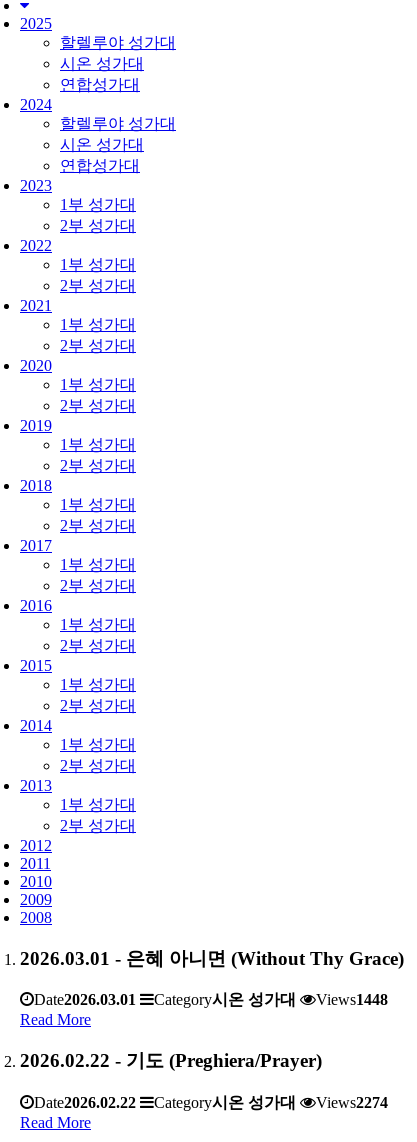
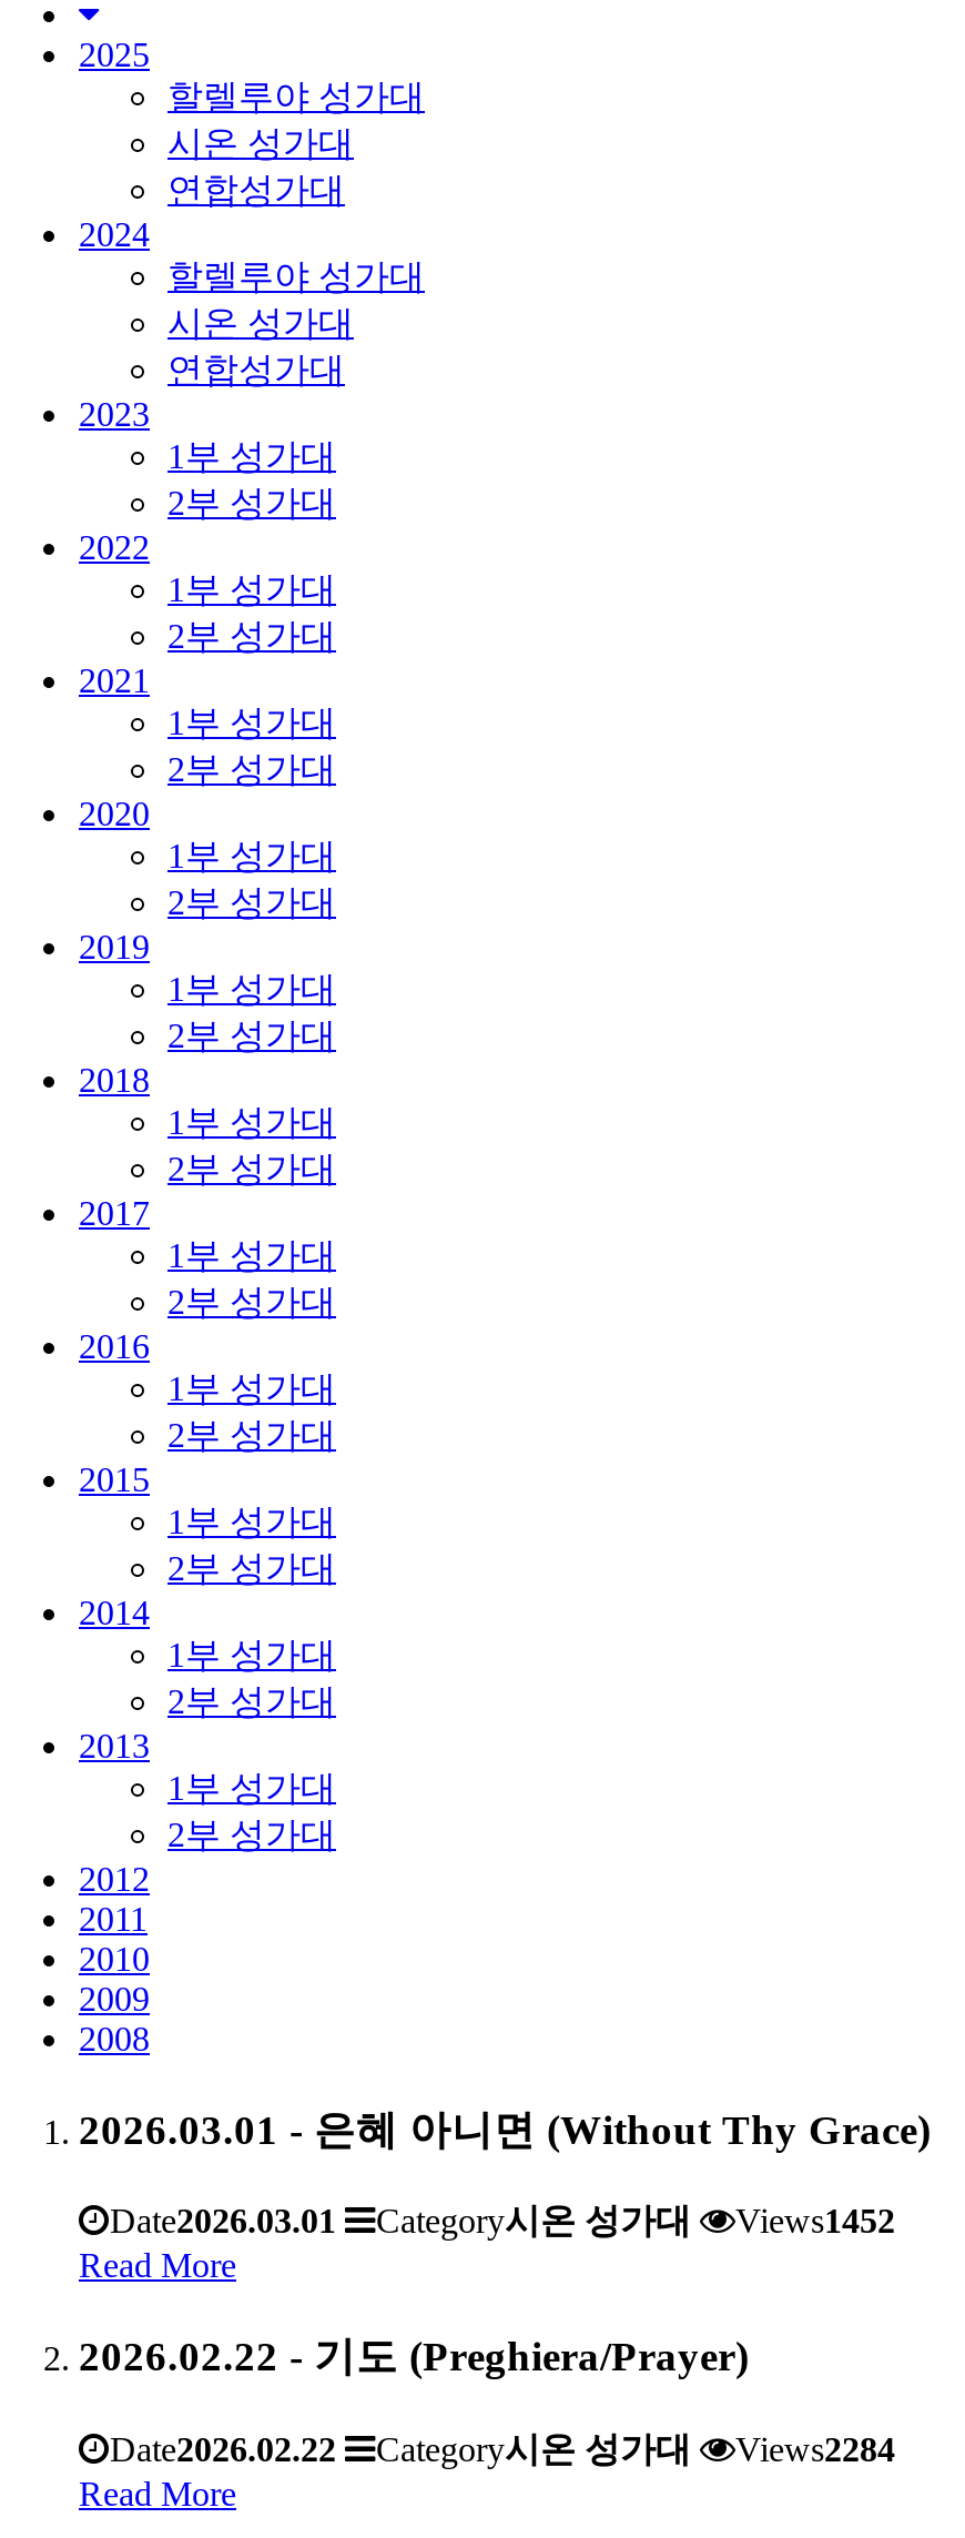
- Date2026.03.01 Category시온 성가대 Views1448
+ Date2026.03.01 Category시온 성가대 Views1452

- Date2026.02.22 Category시온 성가대 Views2274
+ Date2026.02.22 Category시온 성가대 Views2284
